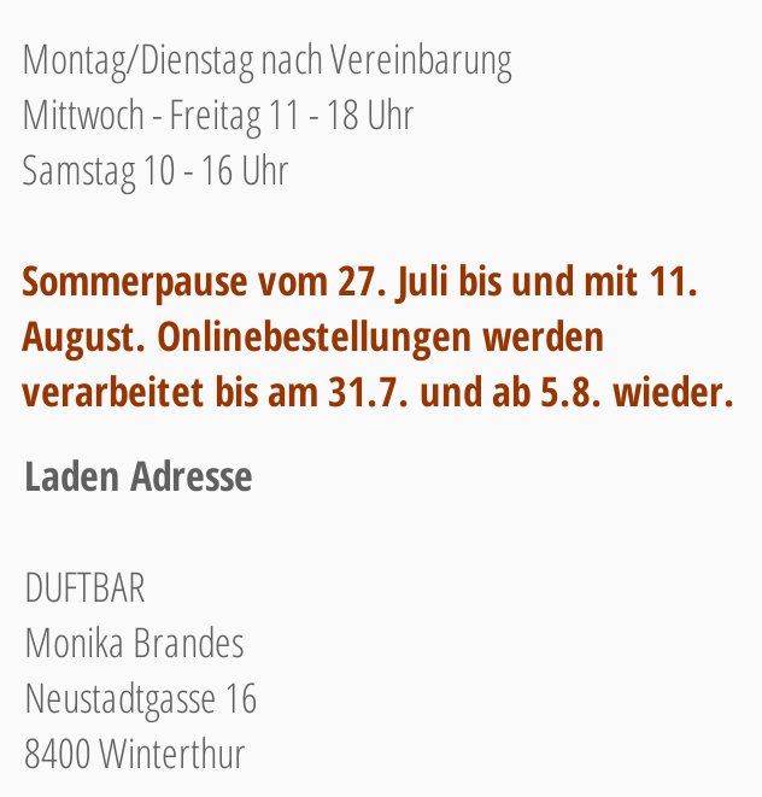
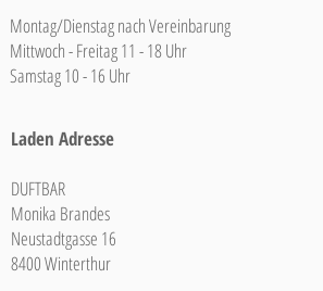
- Sommerpause vom 27. Juli bis und mit 11.
- August. Onlinebestellungen werden
- verarbeitet bis am 31.7. und ab 5.8. wieder.
